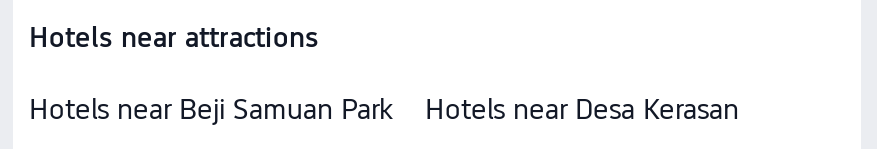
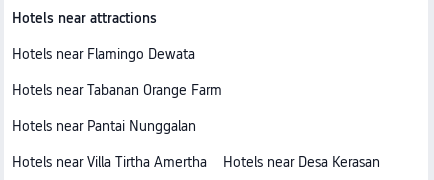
- Hotels near Beji Samuan Park
+ Hotels near Flamingo Dewata
+ Hotels near Tabanan Orange Farm
+ Hotels near Pantai Nunggalan
+ Hotels near Villa Tirtha Amertha
